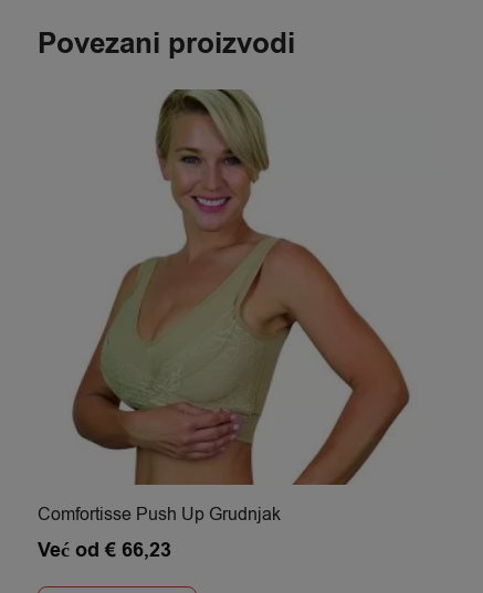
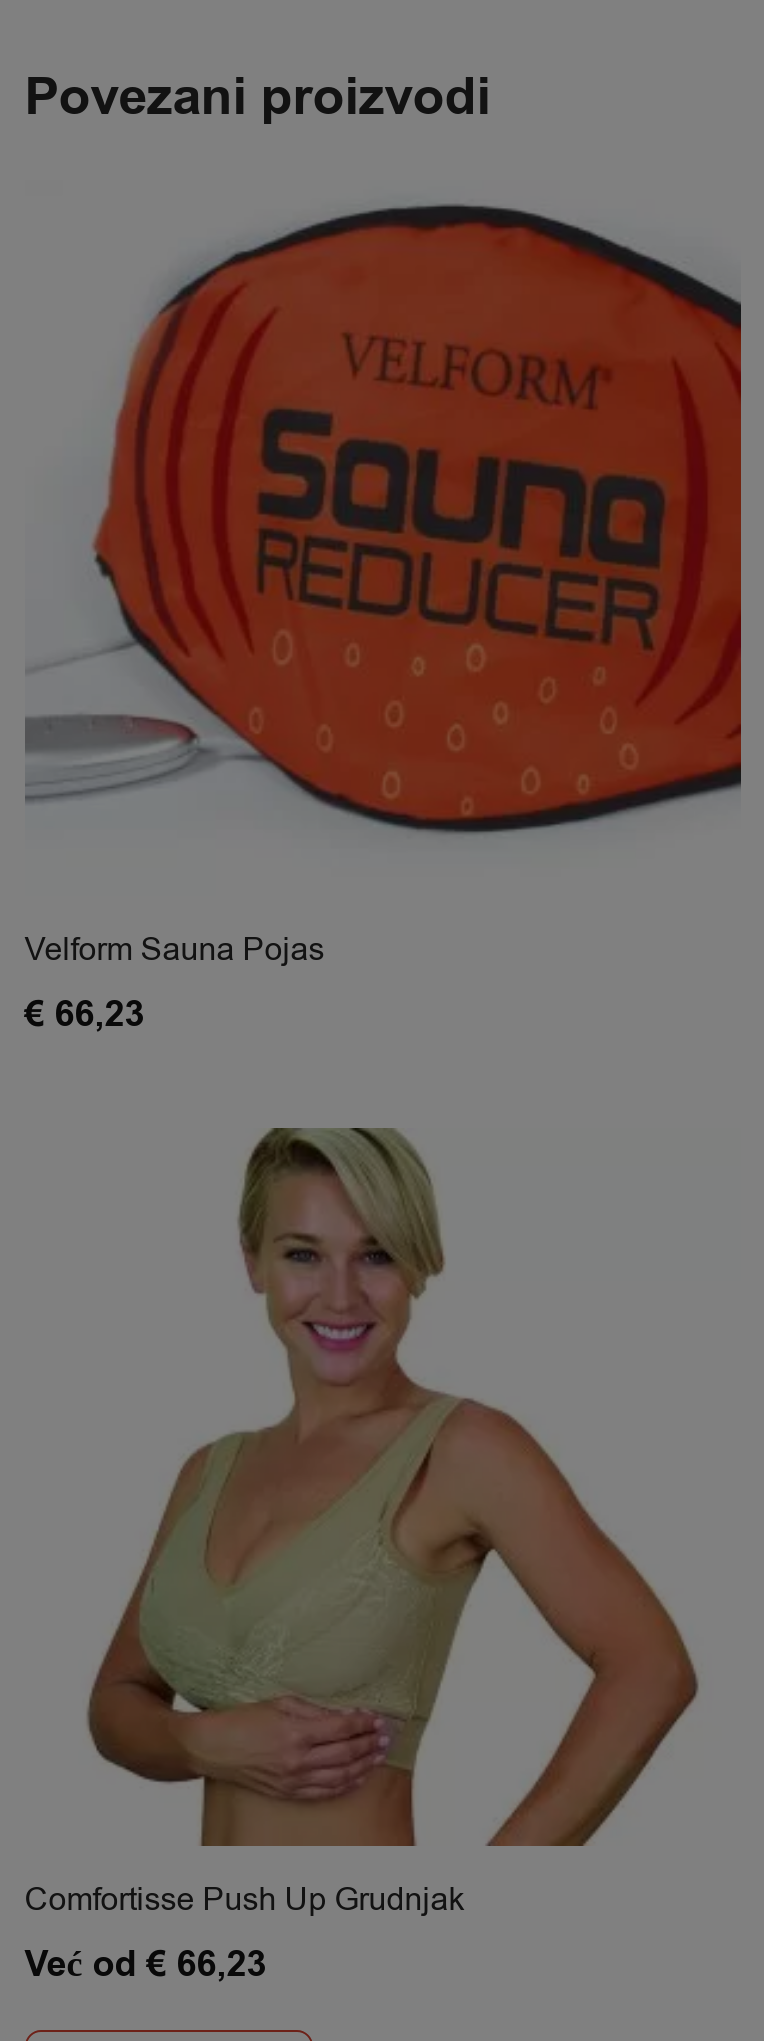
+ [image]

+ Velform Sauna Pojas
+ €66,23
